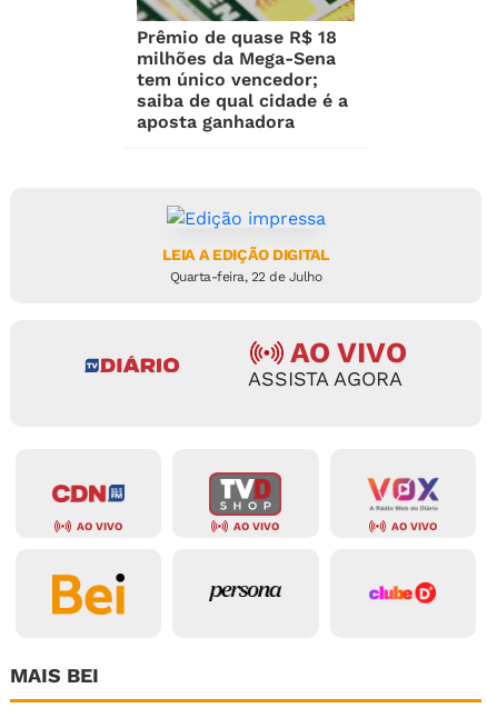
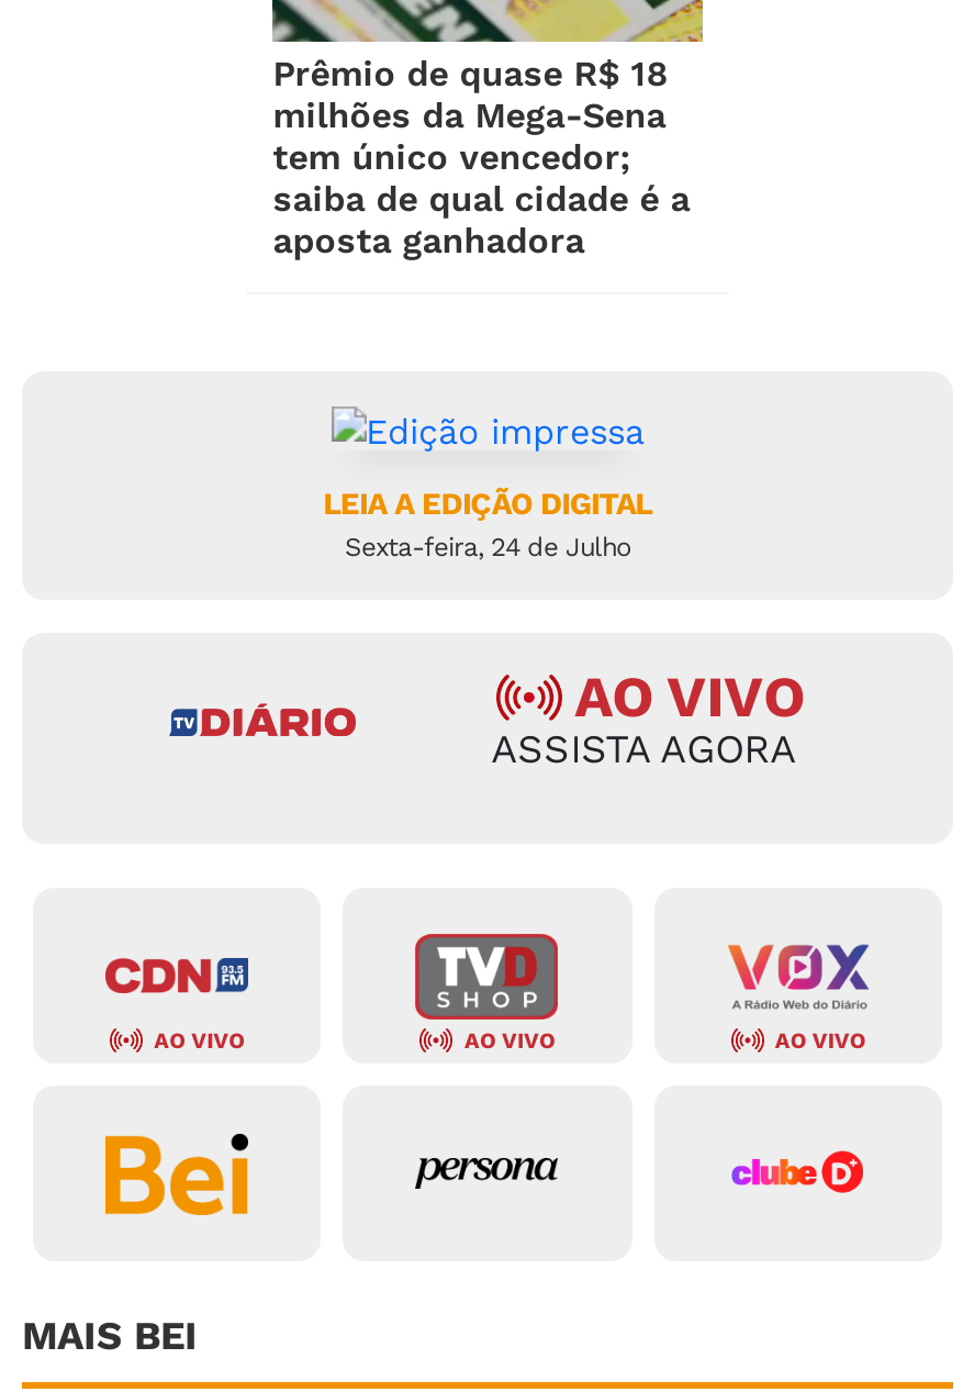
- Quarta-feira, 22 de Julho
+ Sexta-feira, 24 de Julho
